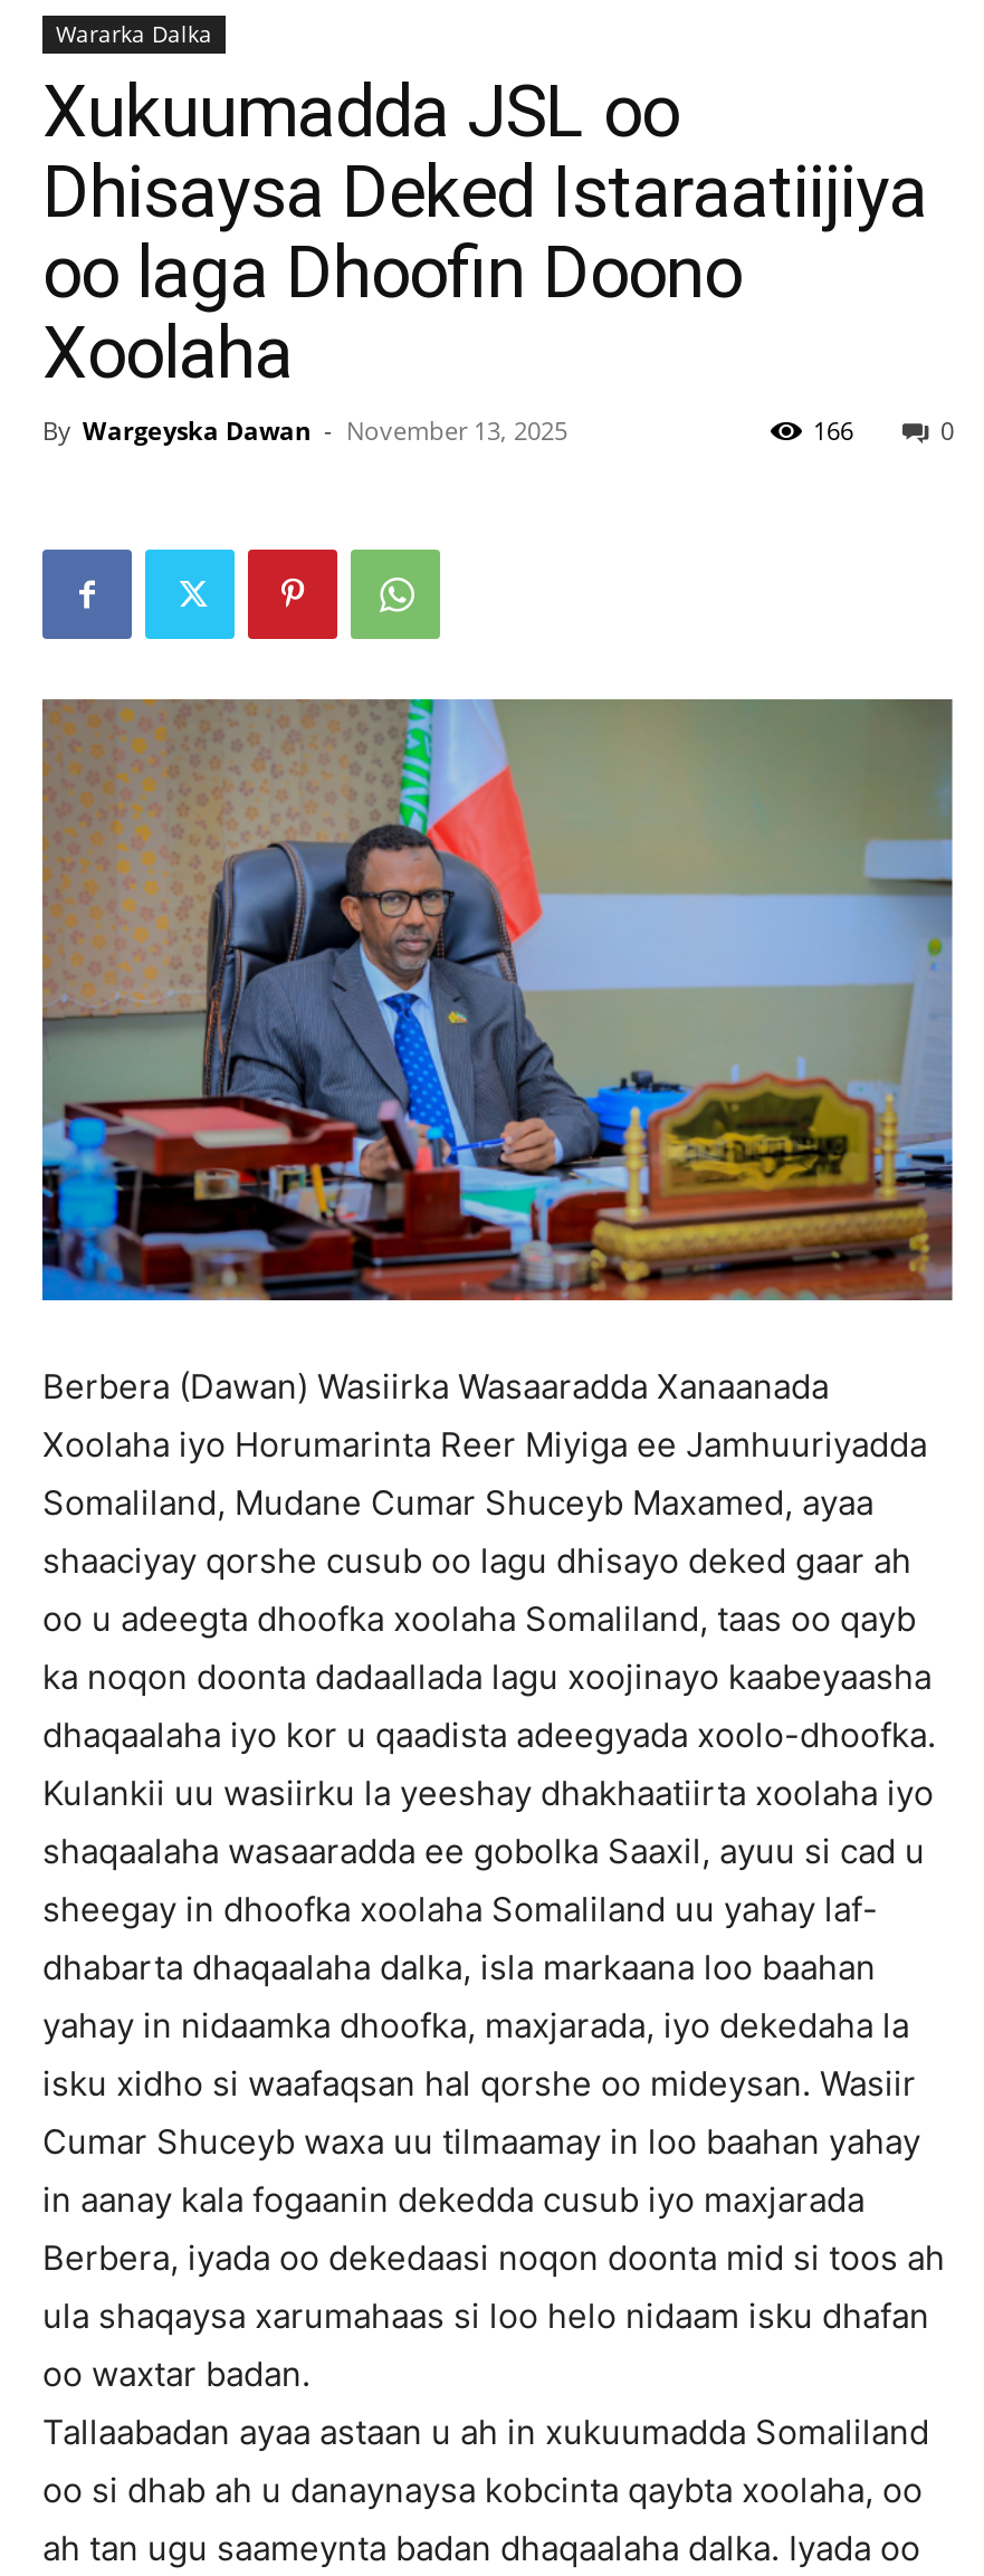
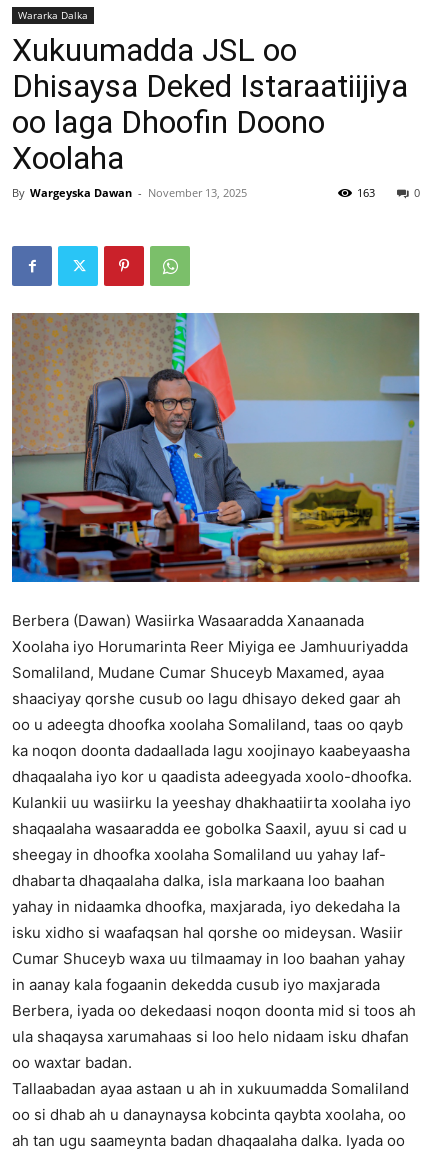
- 166
+ 163
